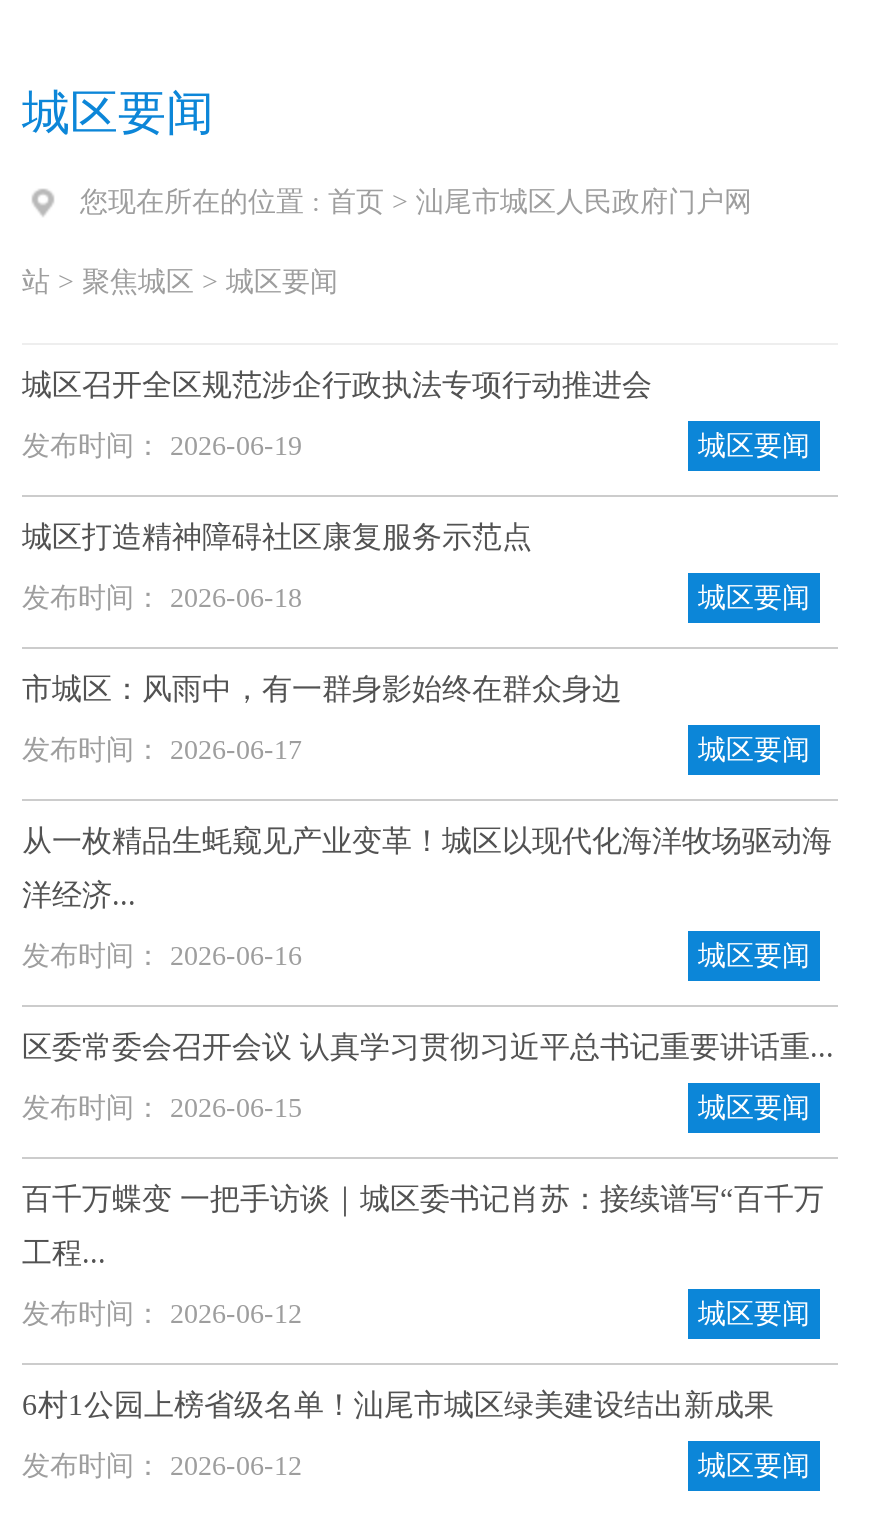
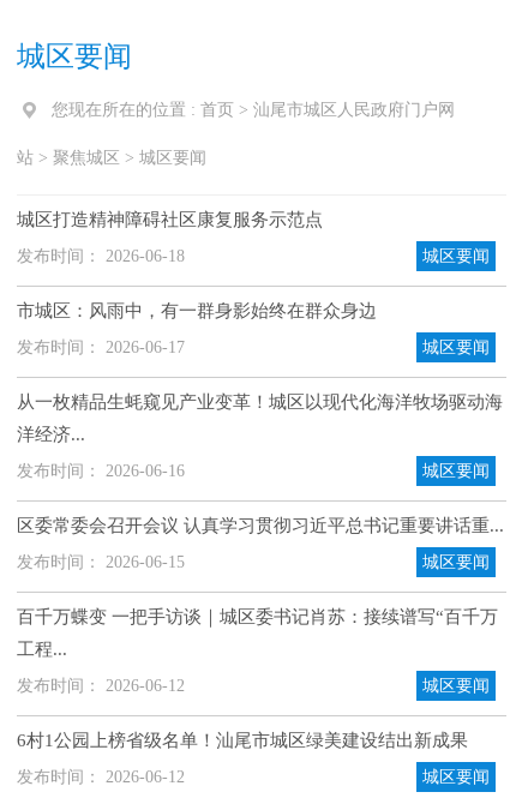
- 城区召开全区规范涉企行政执法专项行动推进会
- 发布时间： 2026-06-19
- 城区要闻
